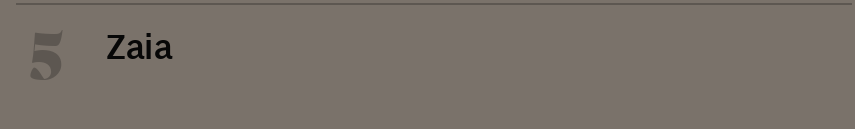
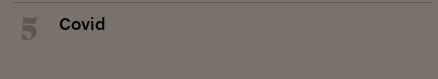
- Zaia
+ Covid
